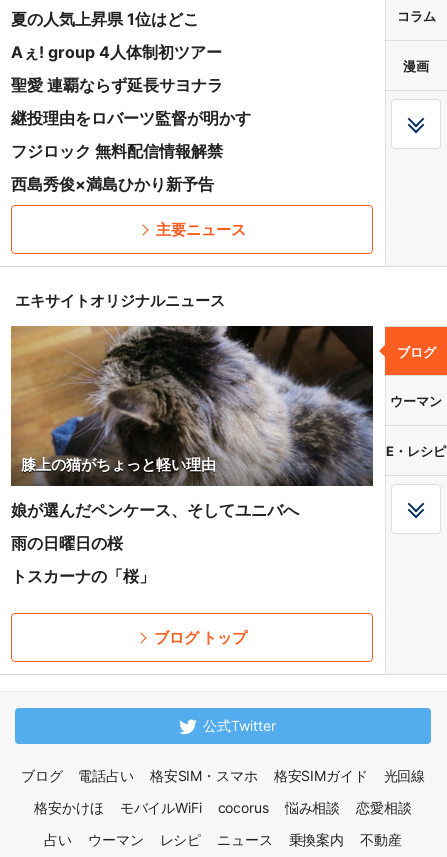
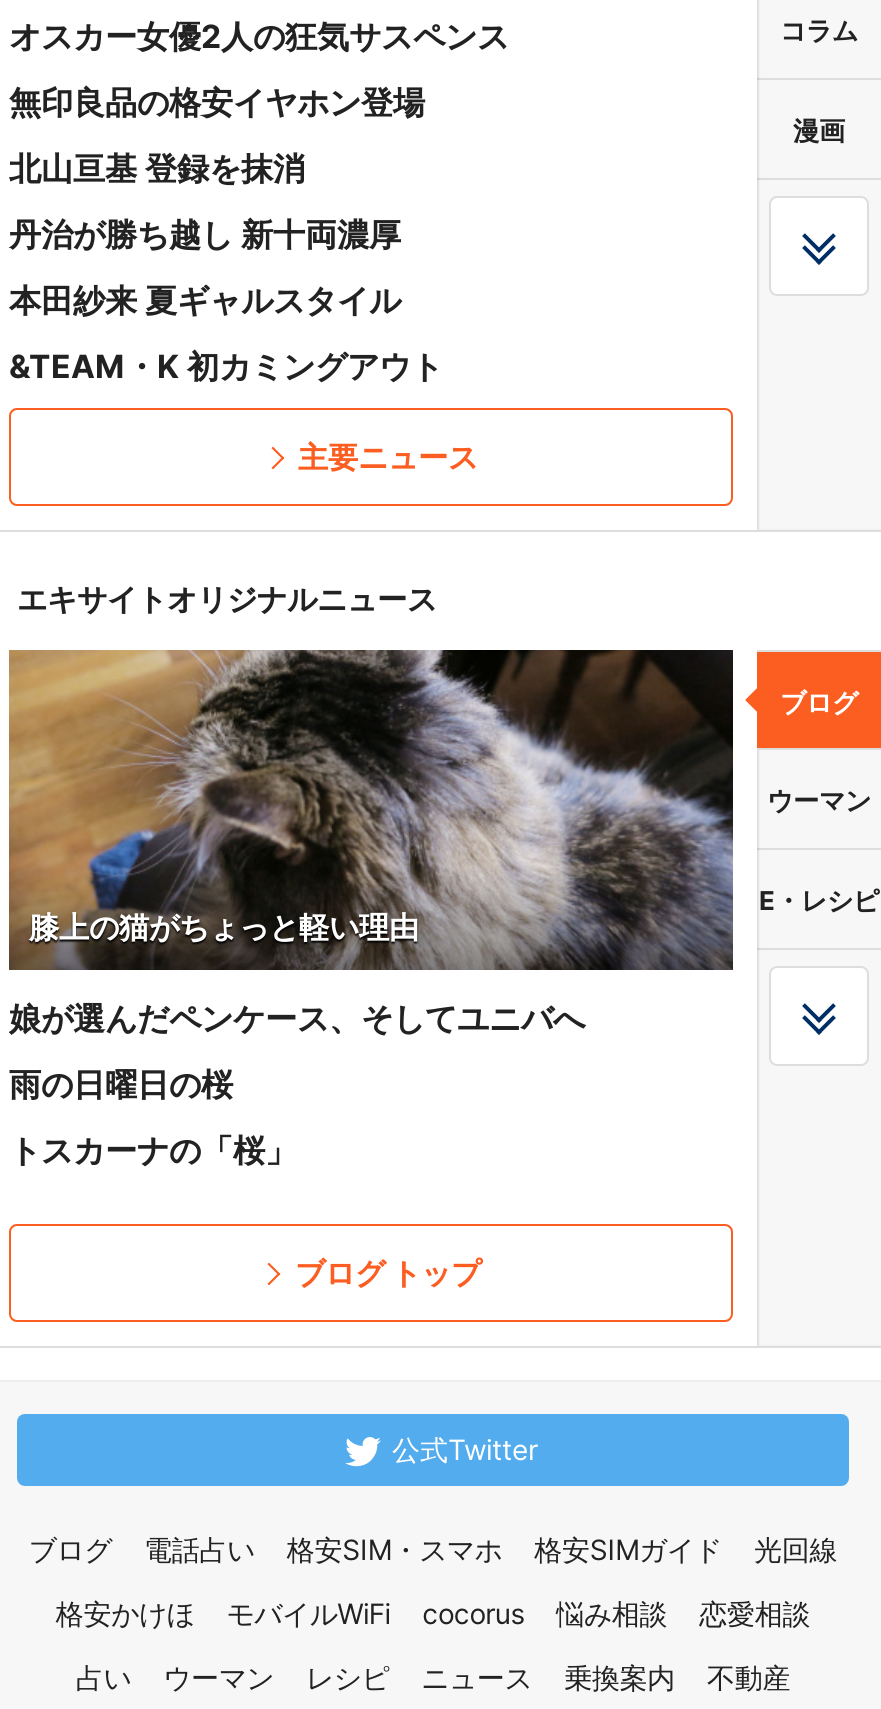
- 夏の人気上昇県 1位はどこ
+ オスカー女優2人の狂気サスペンス

- Aぇ! group 4人体制初ツアー
+ 無印良品の格安イヤホン登場

- 聖愛 連覇ならず延長サヨナラ
+ 北山亘基 登録を抹消

- 継投理由をロバーツ監督が明かす
+ 丹治が勝ち越し 新十両濃厚

- フジロック 無料配信情報解禁
+ 本田紗来 夏ギャルスタイル

- 西島秀俊×満島ひかり新予告
+ &TEAM・K 初カミングアウト
